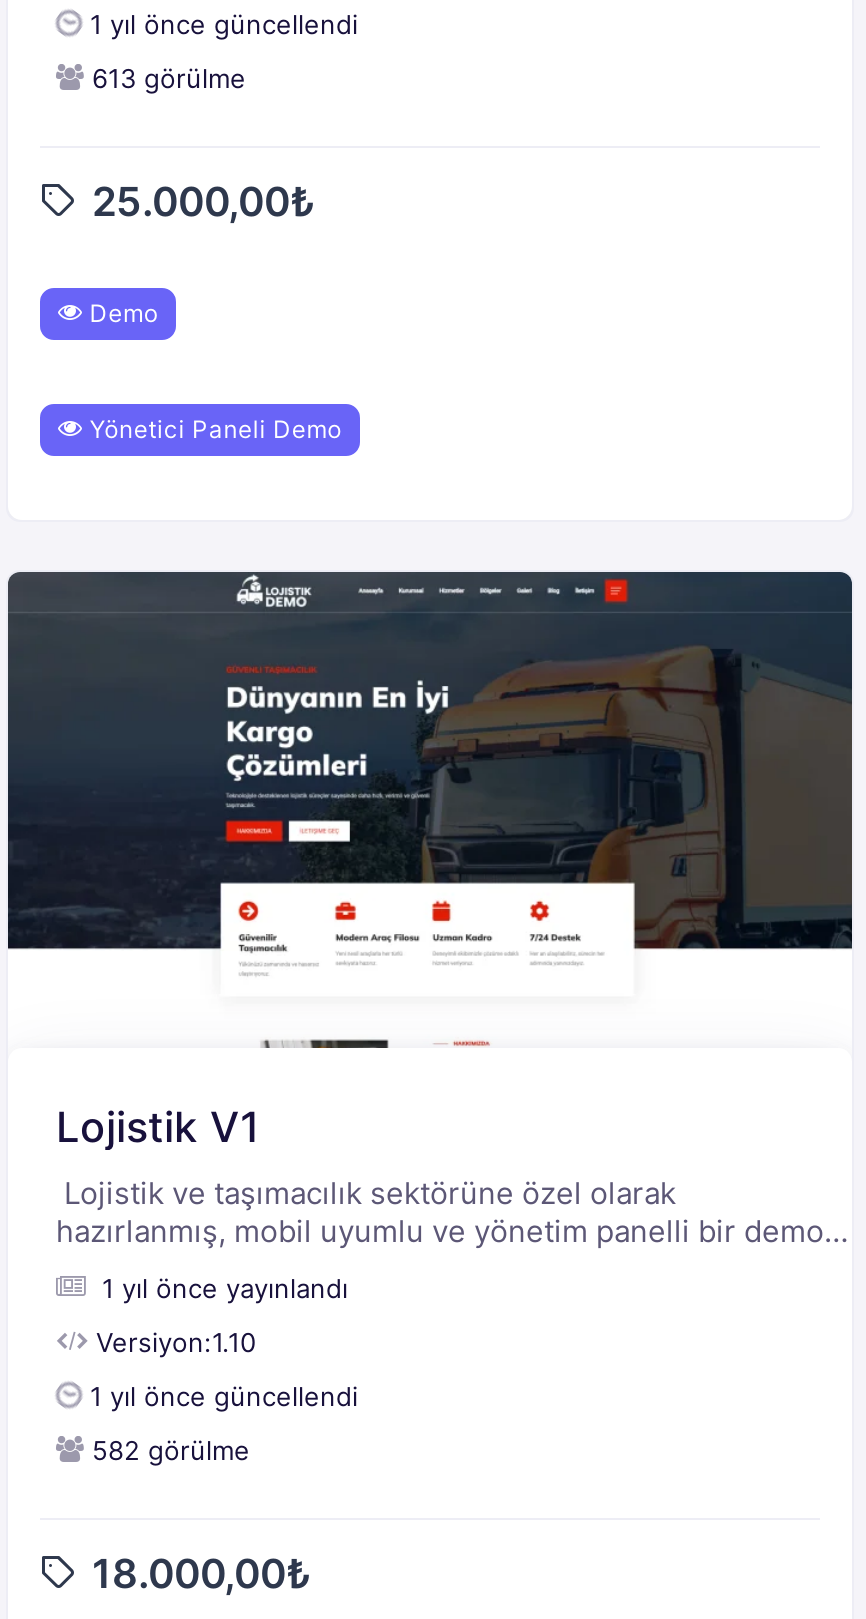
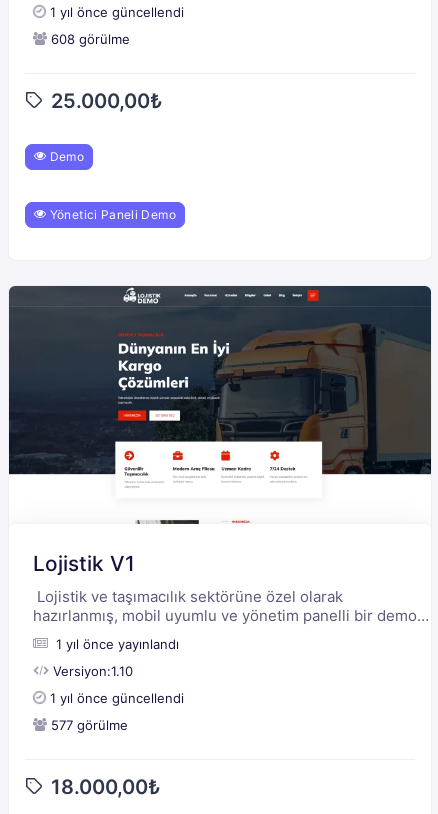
- 613 görülme
+ 608 görülme

- 582 görülme
+ 577 görülme
